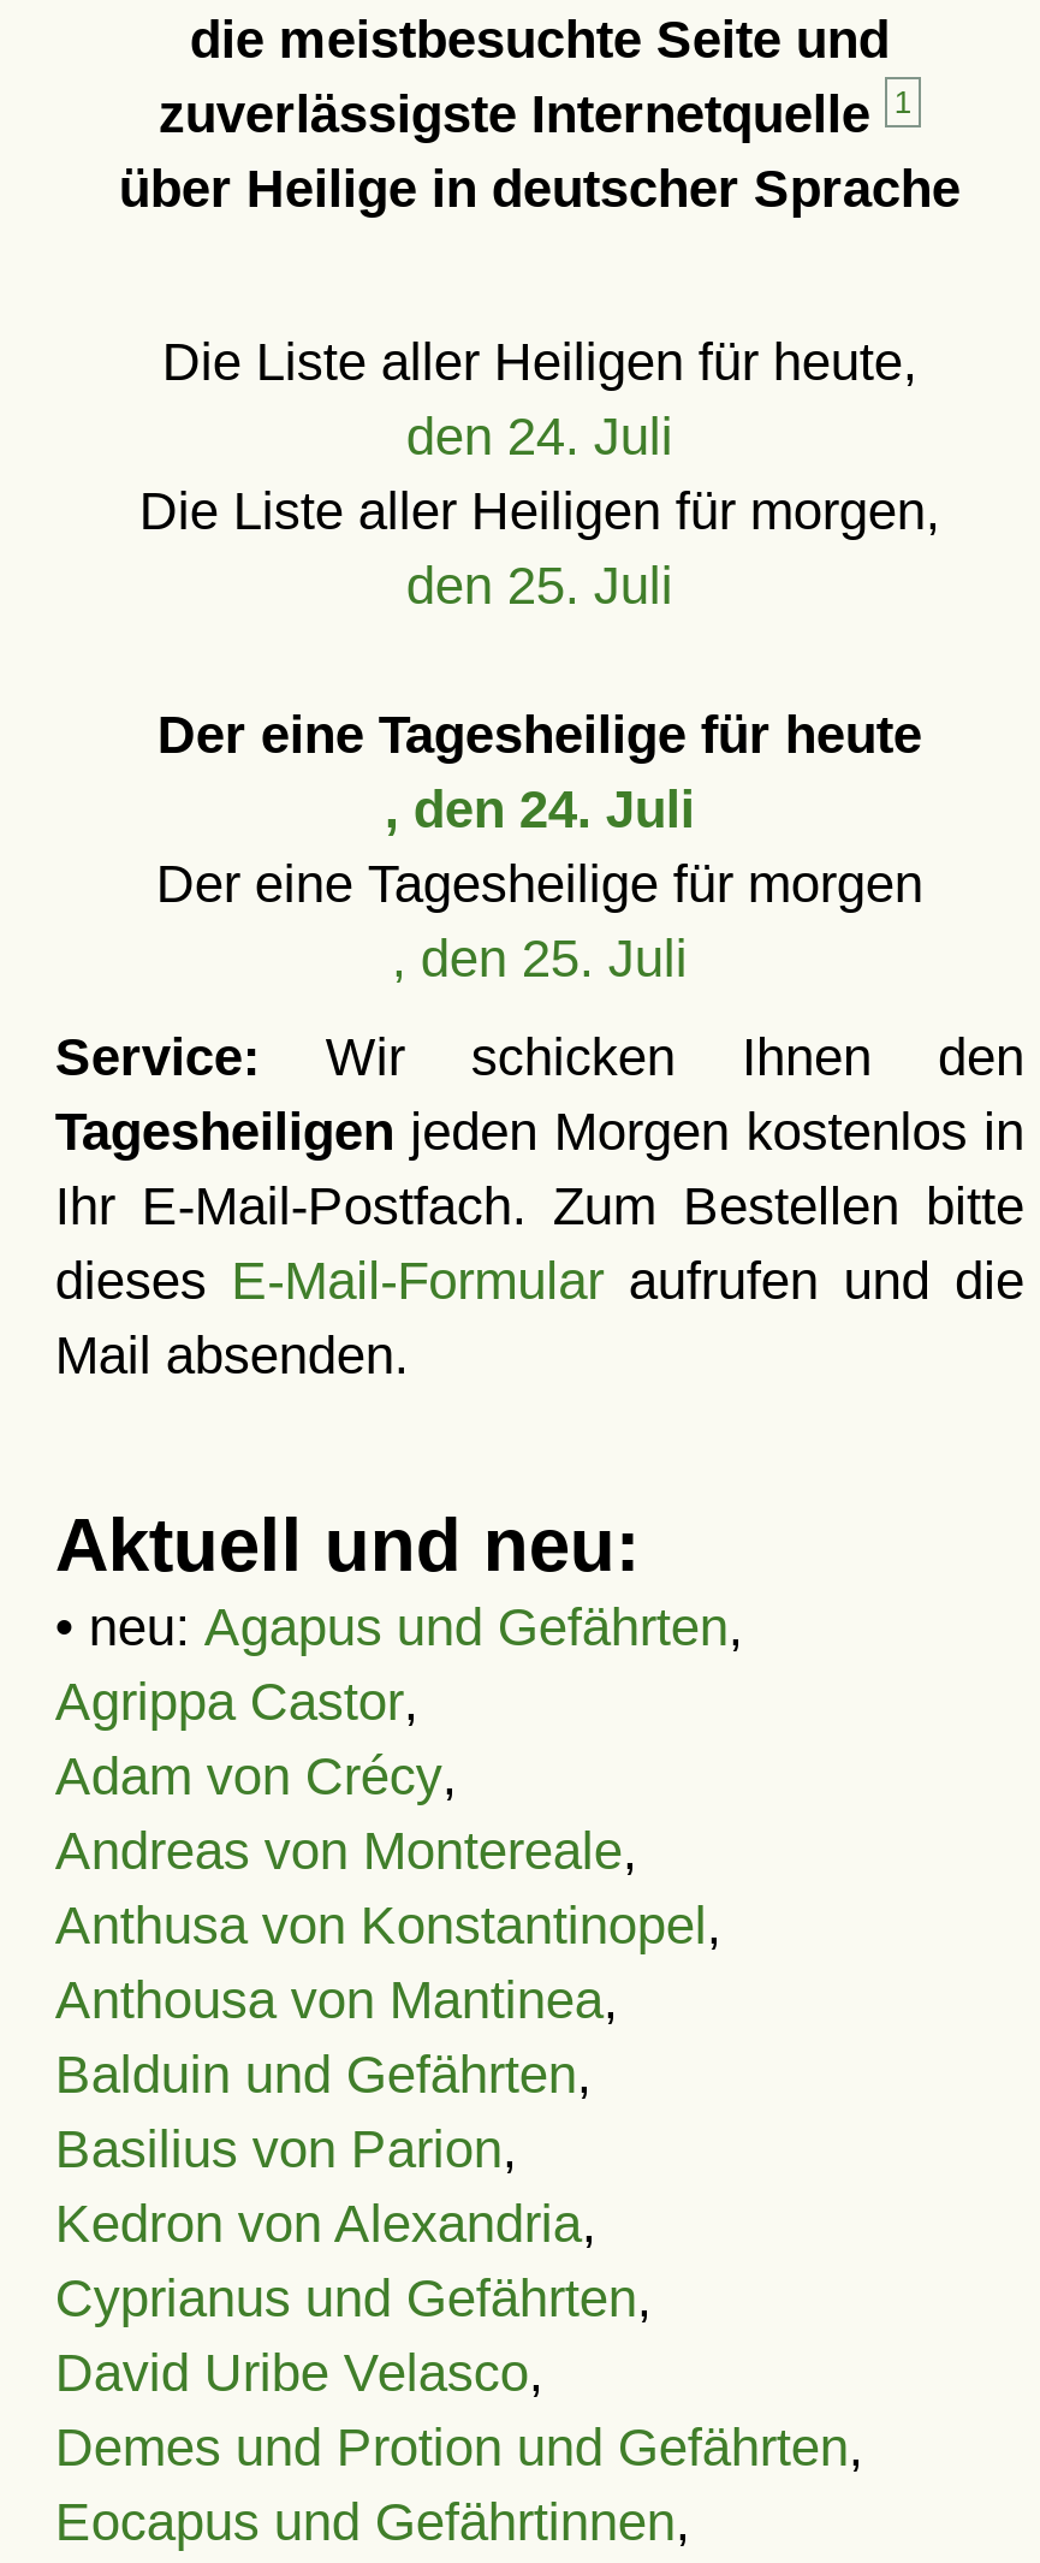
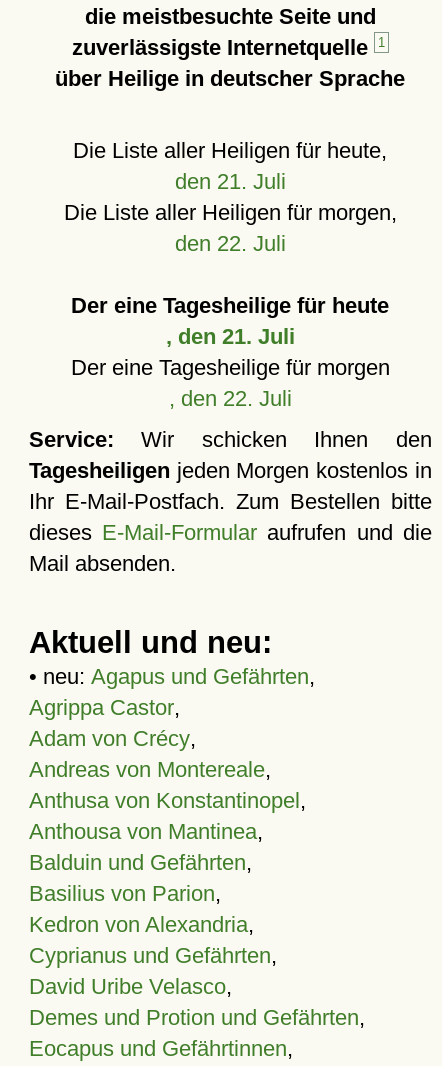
- den 24. Juli
+ den 21. Juli

- den 25. Juli
+ den 22. Juli

- , den 24. Juli
+ , den 21. Juli

- , den 25. Juli
+ , den 22. Juli
